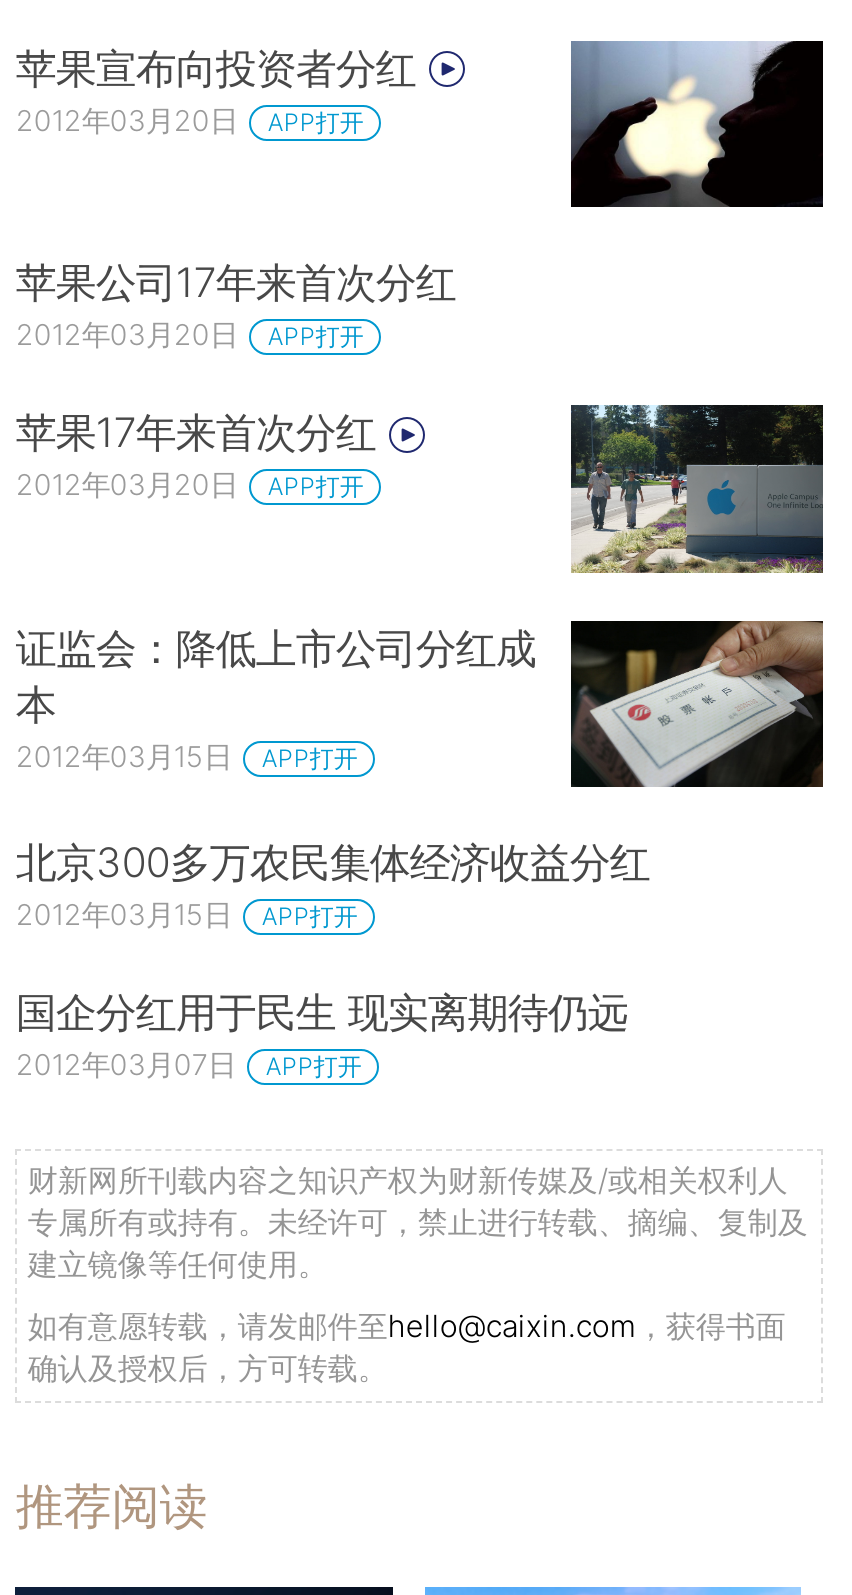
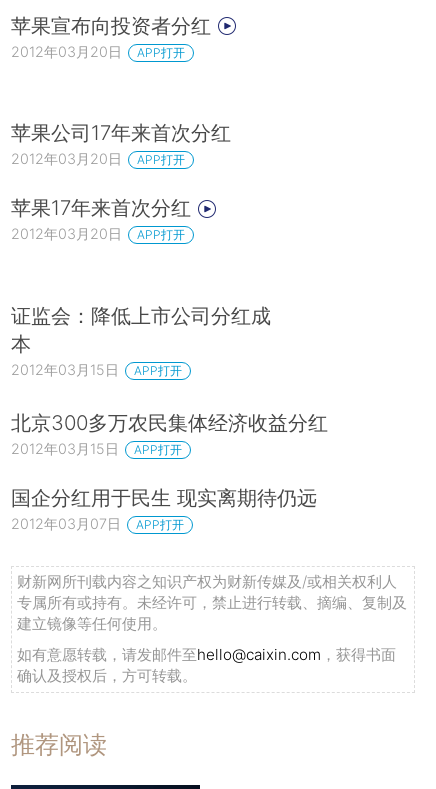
- [image]

- [image]

- [image]
